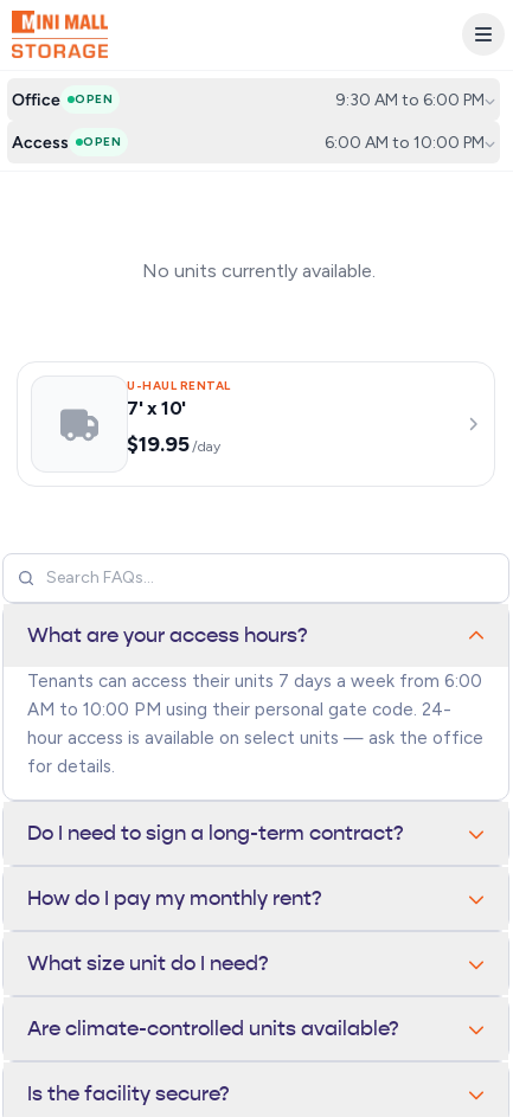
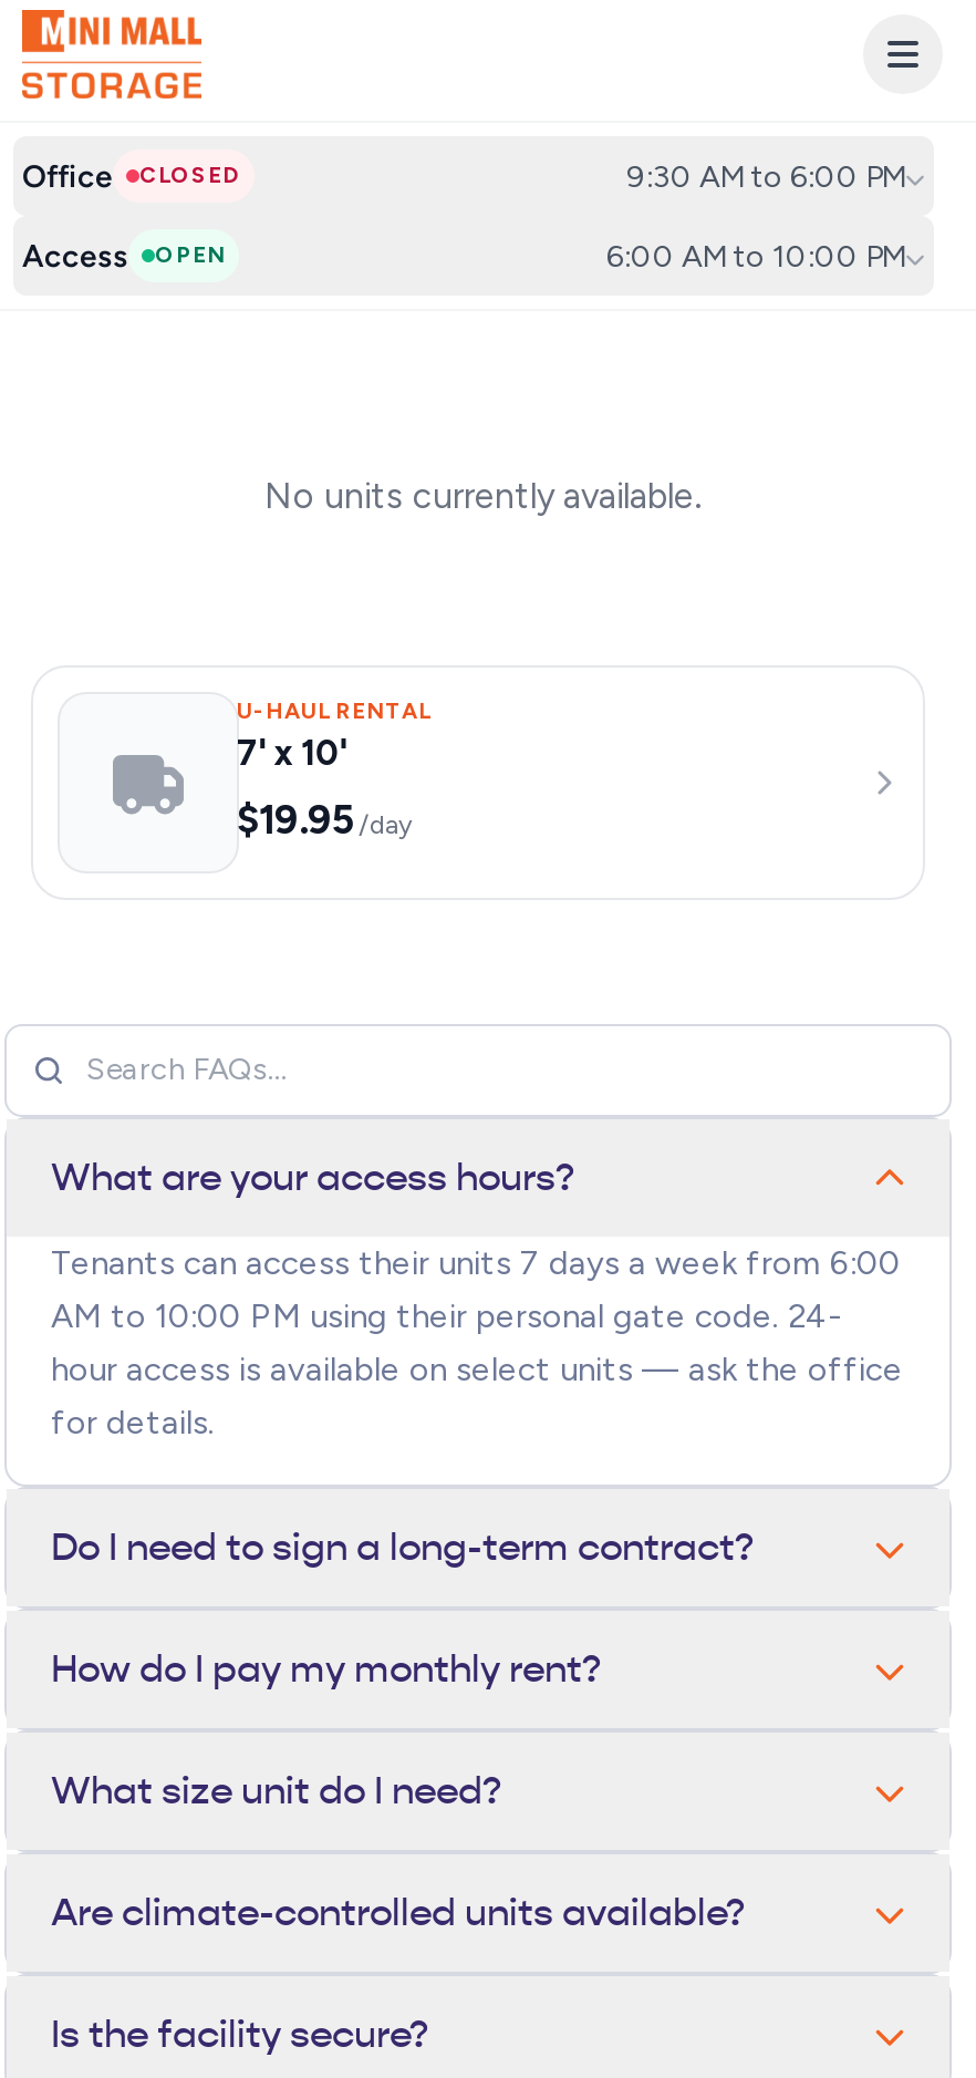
- OPEN
+ CLOSED
